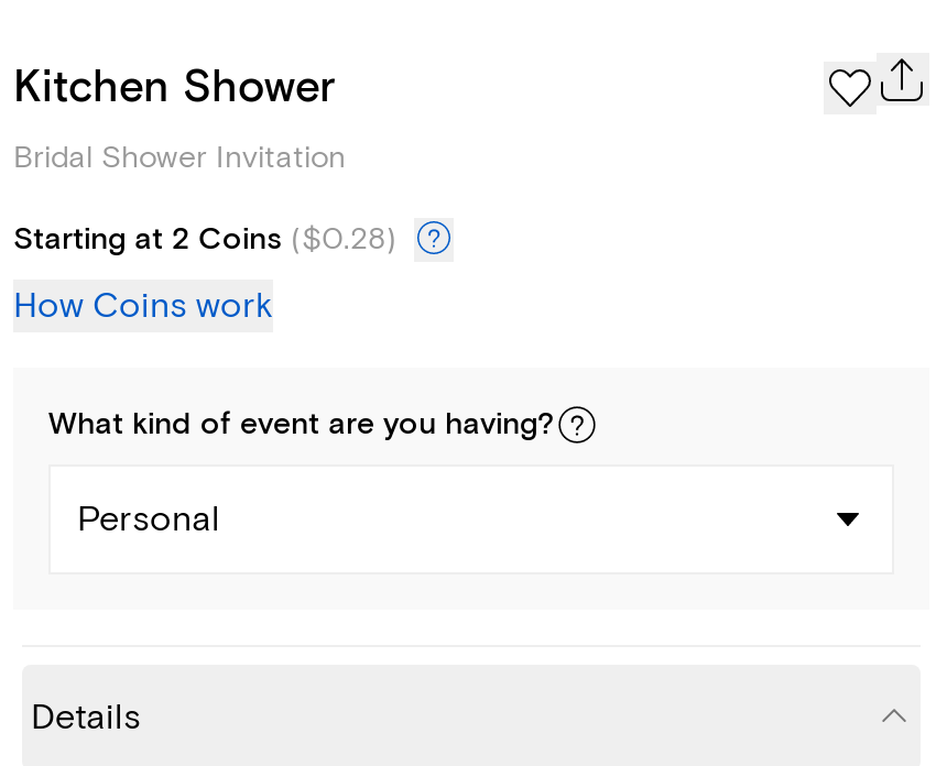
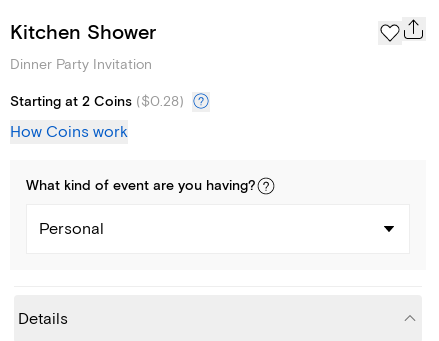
- Bridal Shower Invitation
+ Dinner Party Invitation
